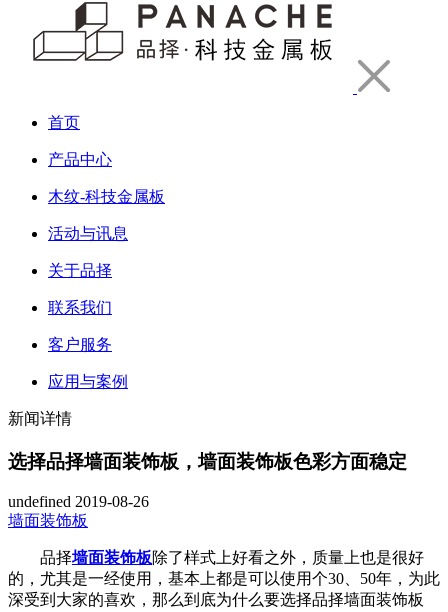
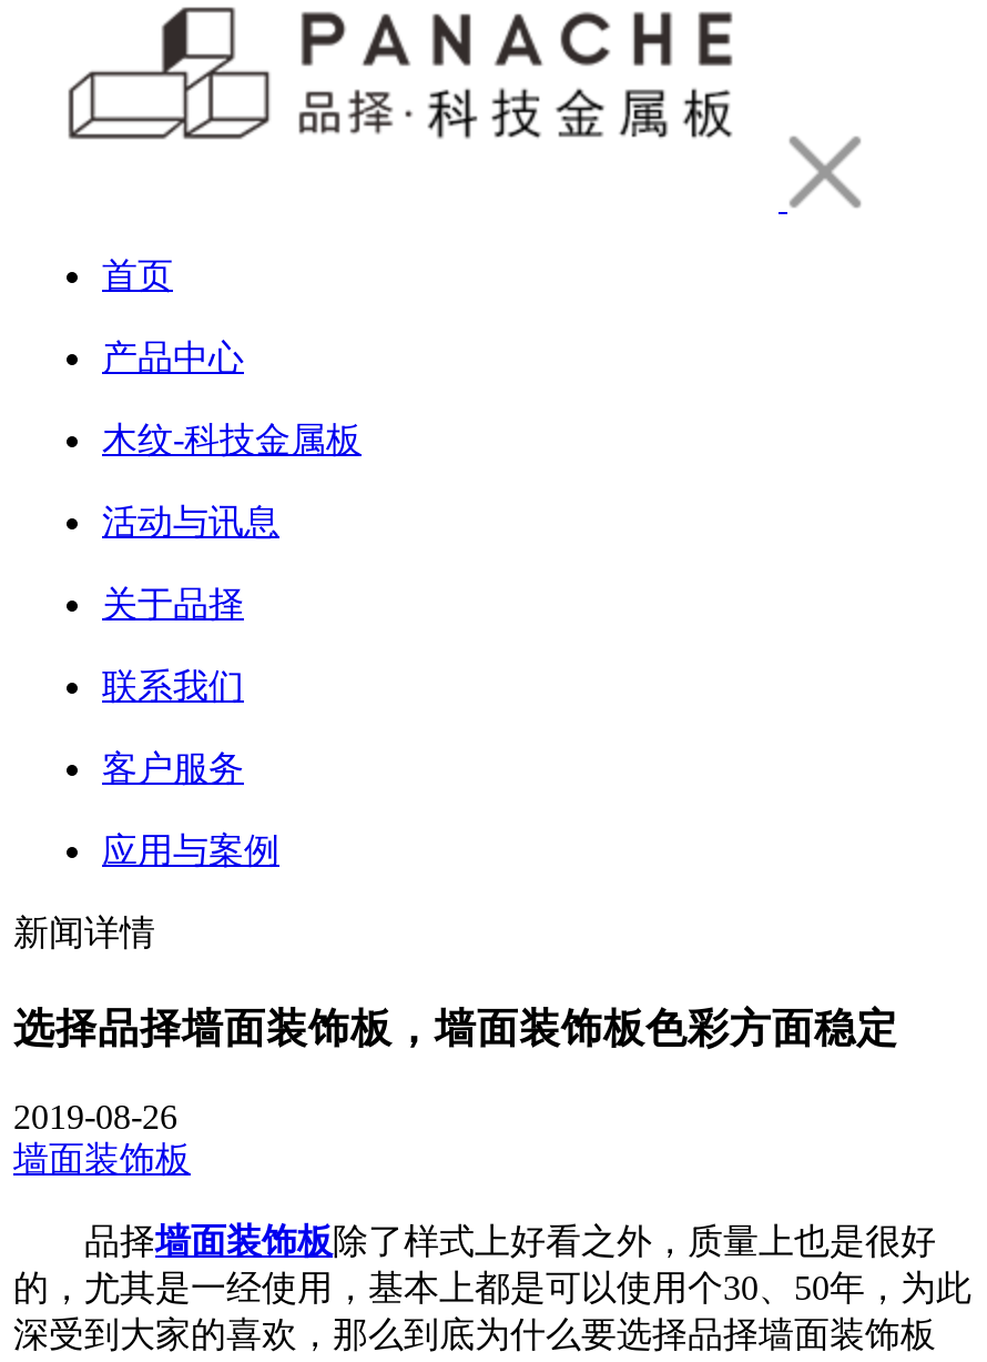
- undefined 2019-08-26
+ 2019-08-26
